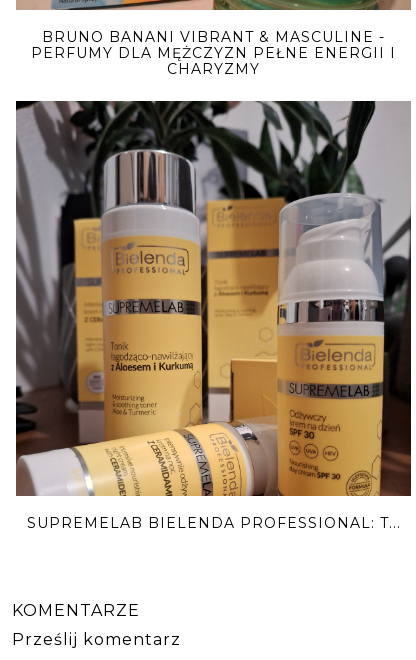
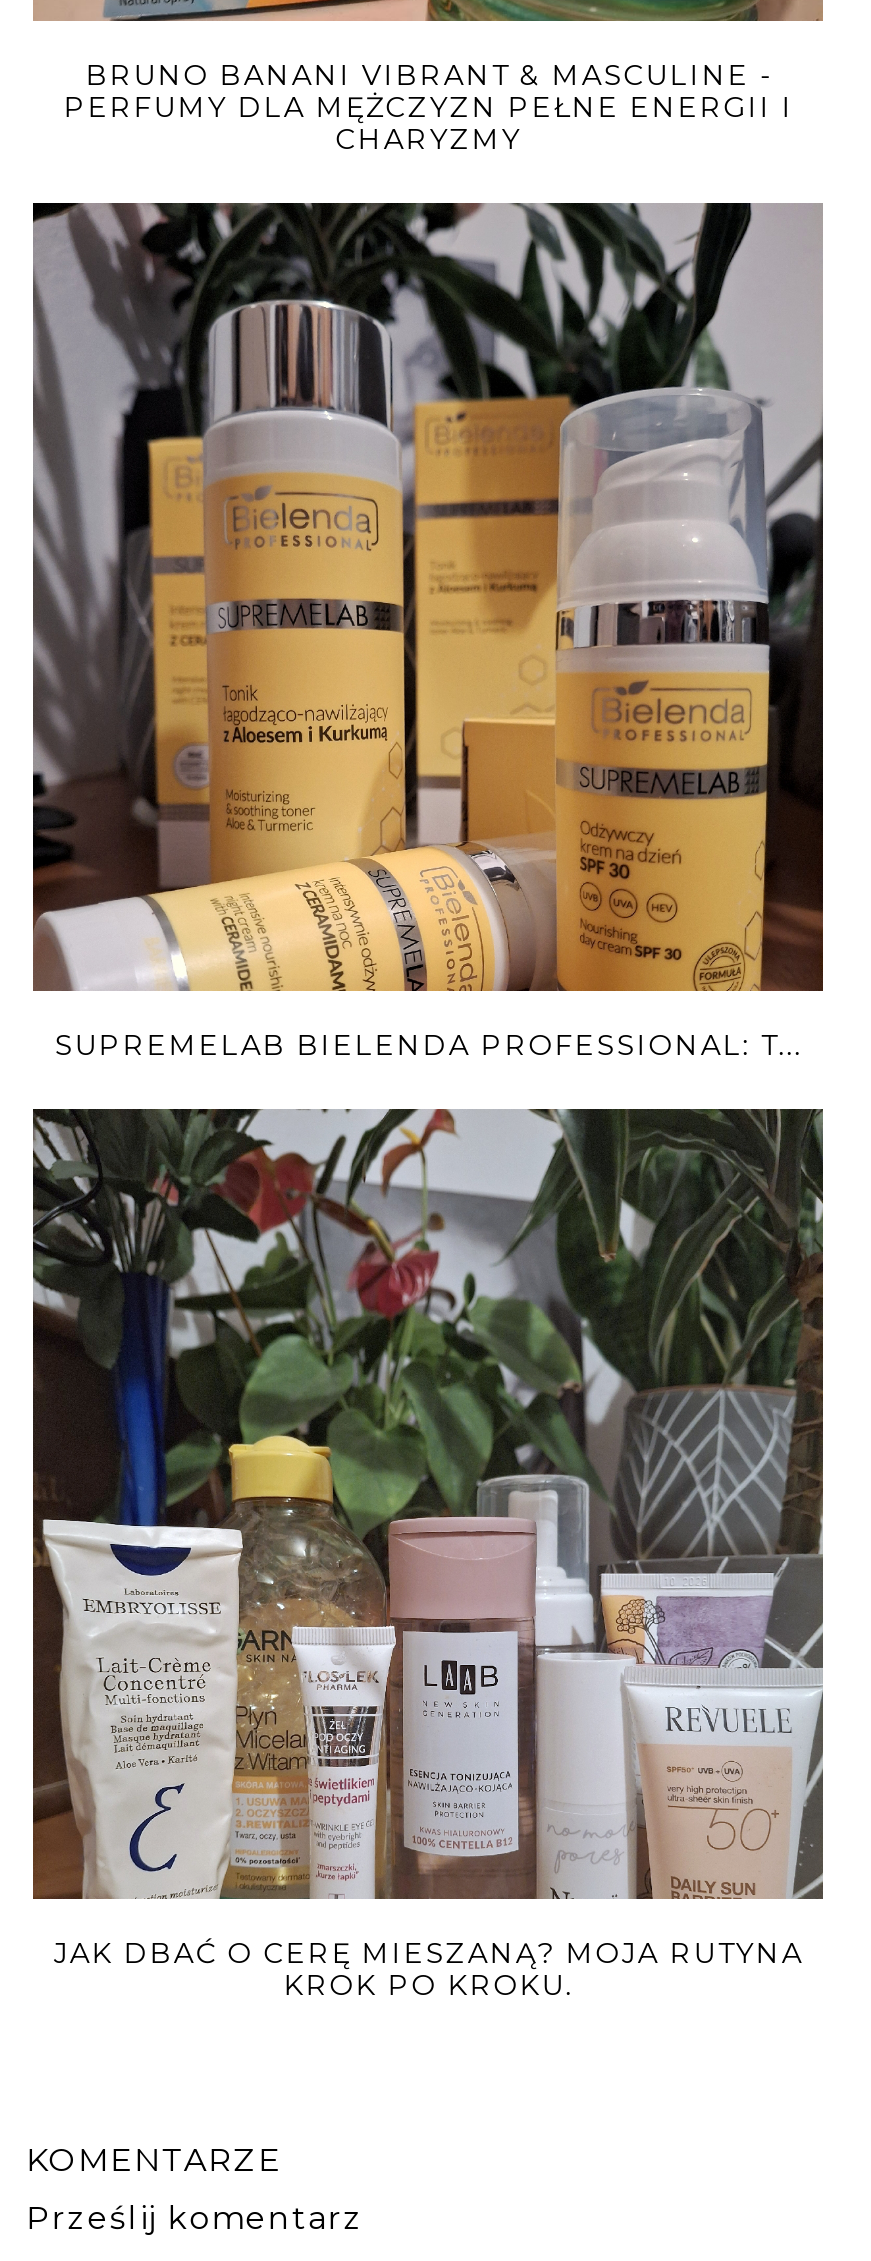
+ [image]
+ JAK DBAĆ O CERĘ MIESZANĄ? MOJA RUTYNA
+ KROK PO KROKU.
